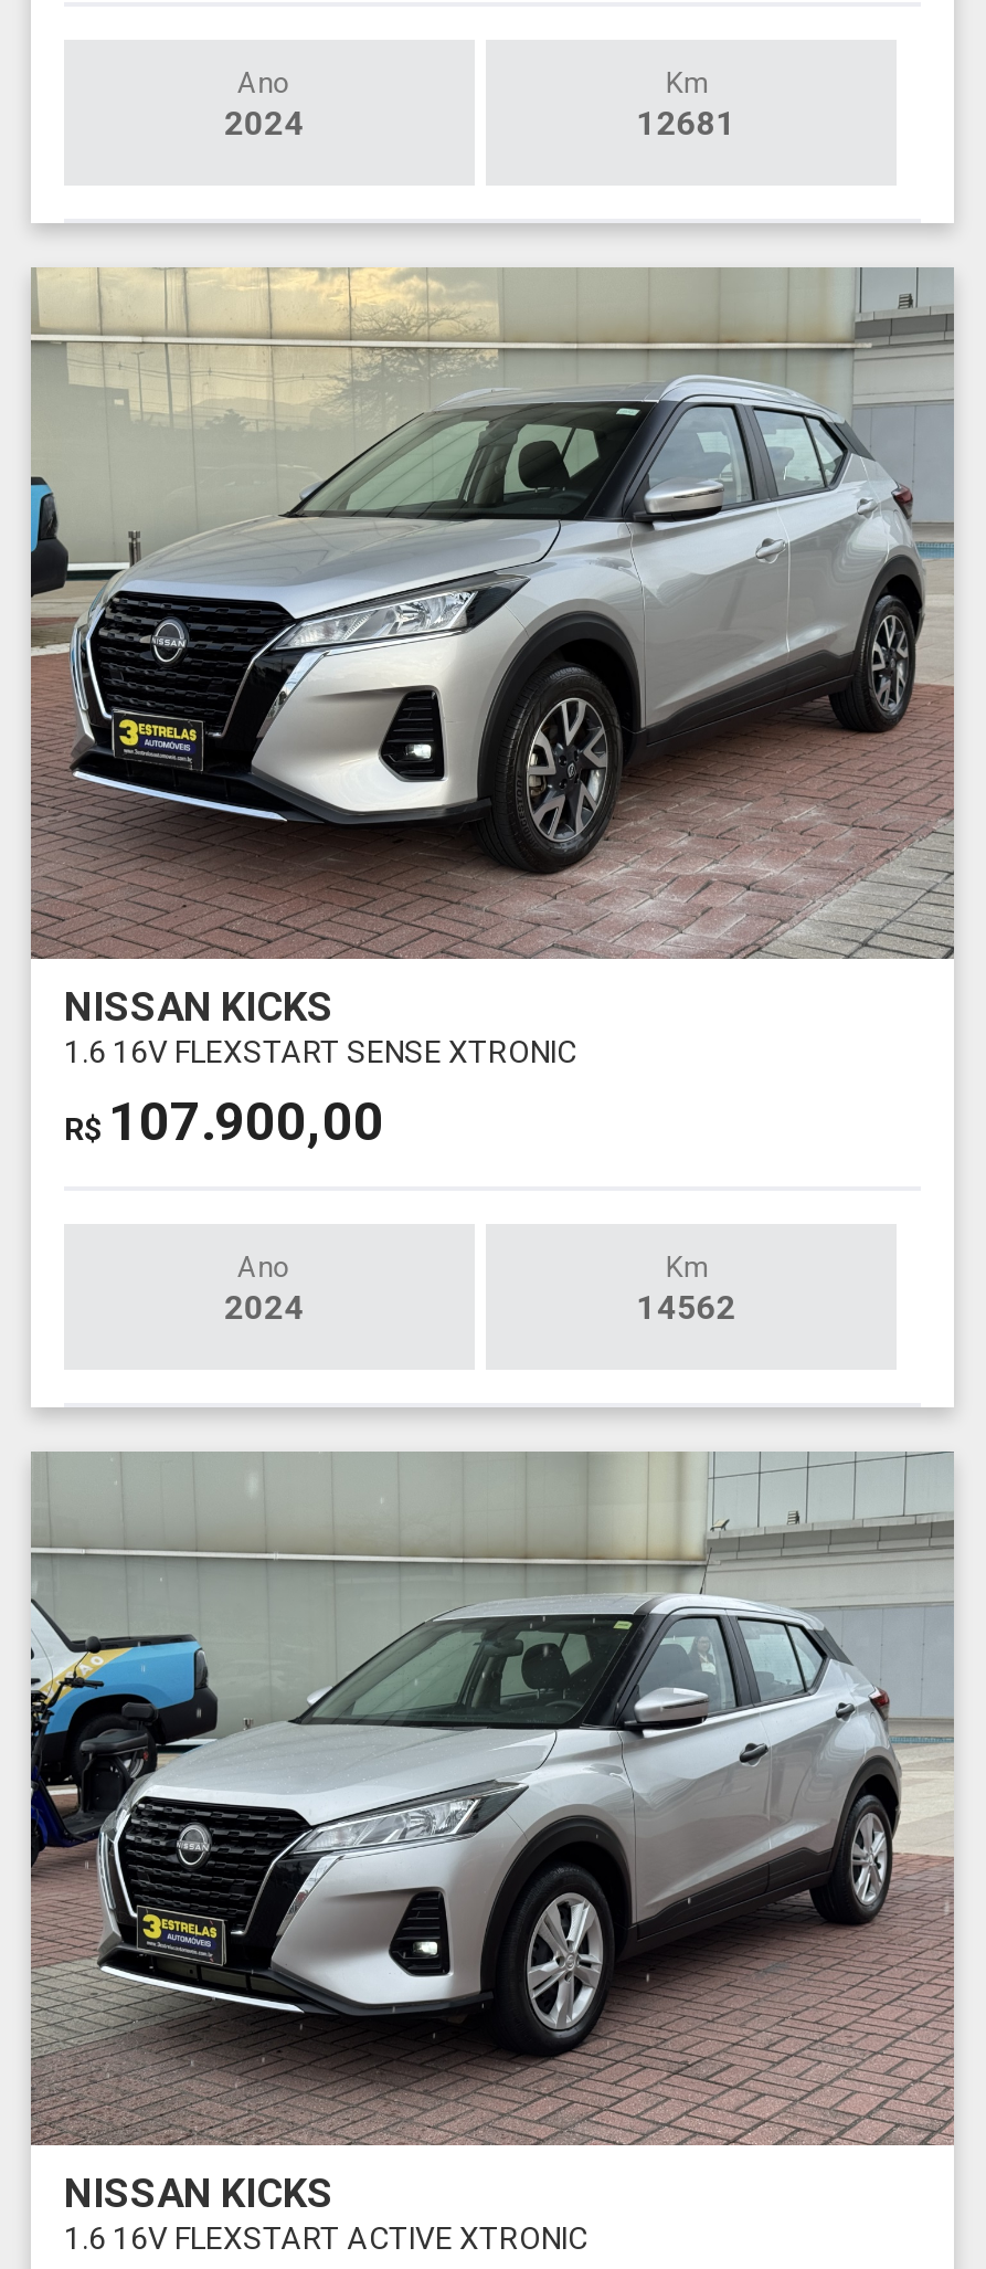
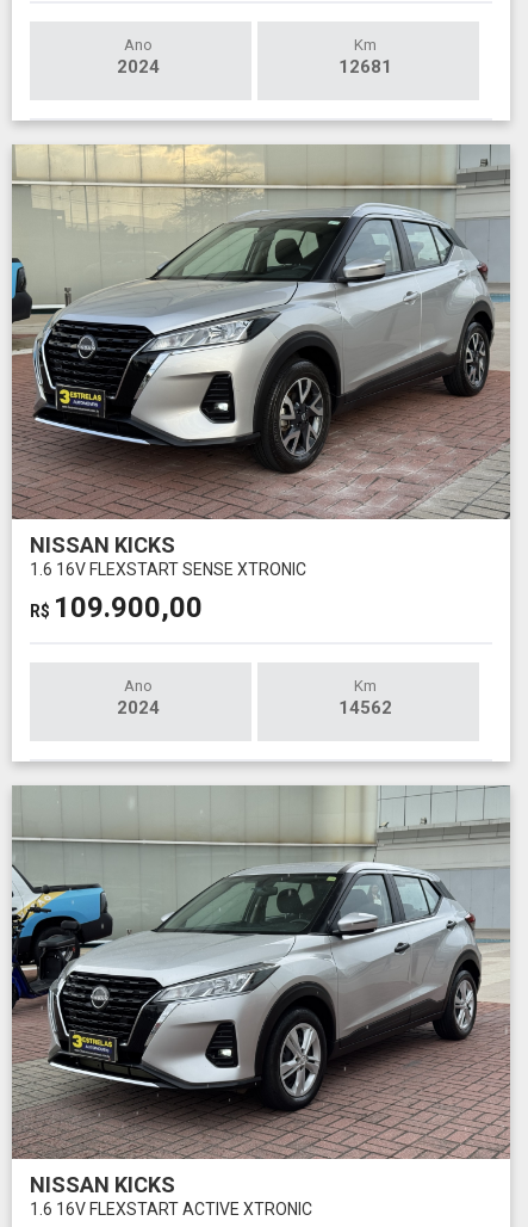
- R$107.900,00
+ R$109.900,00
